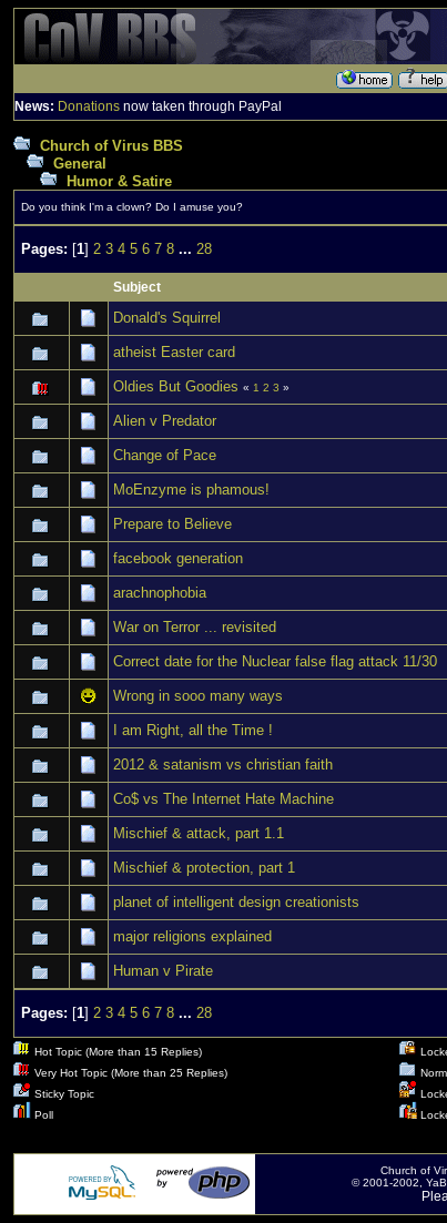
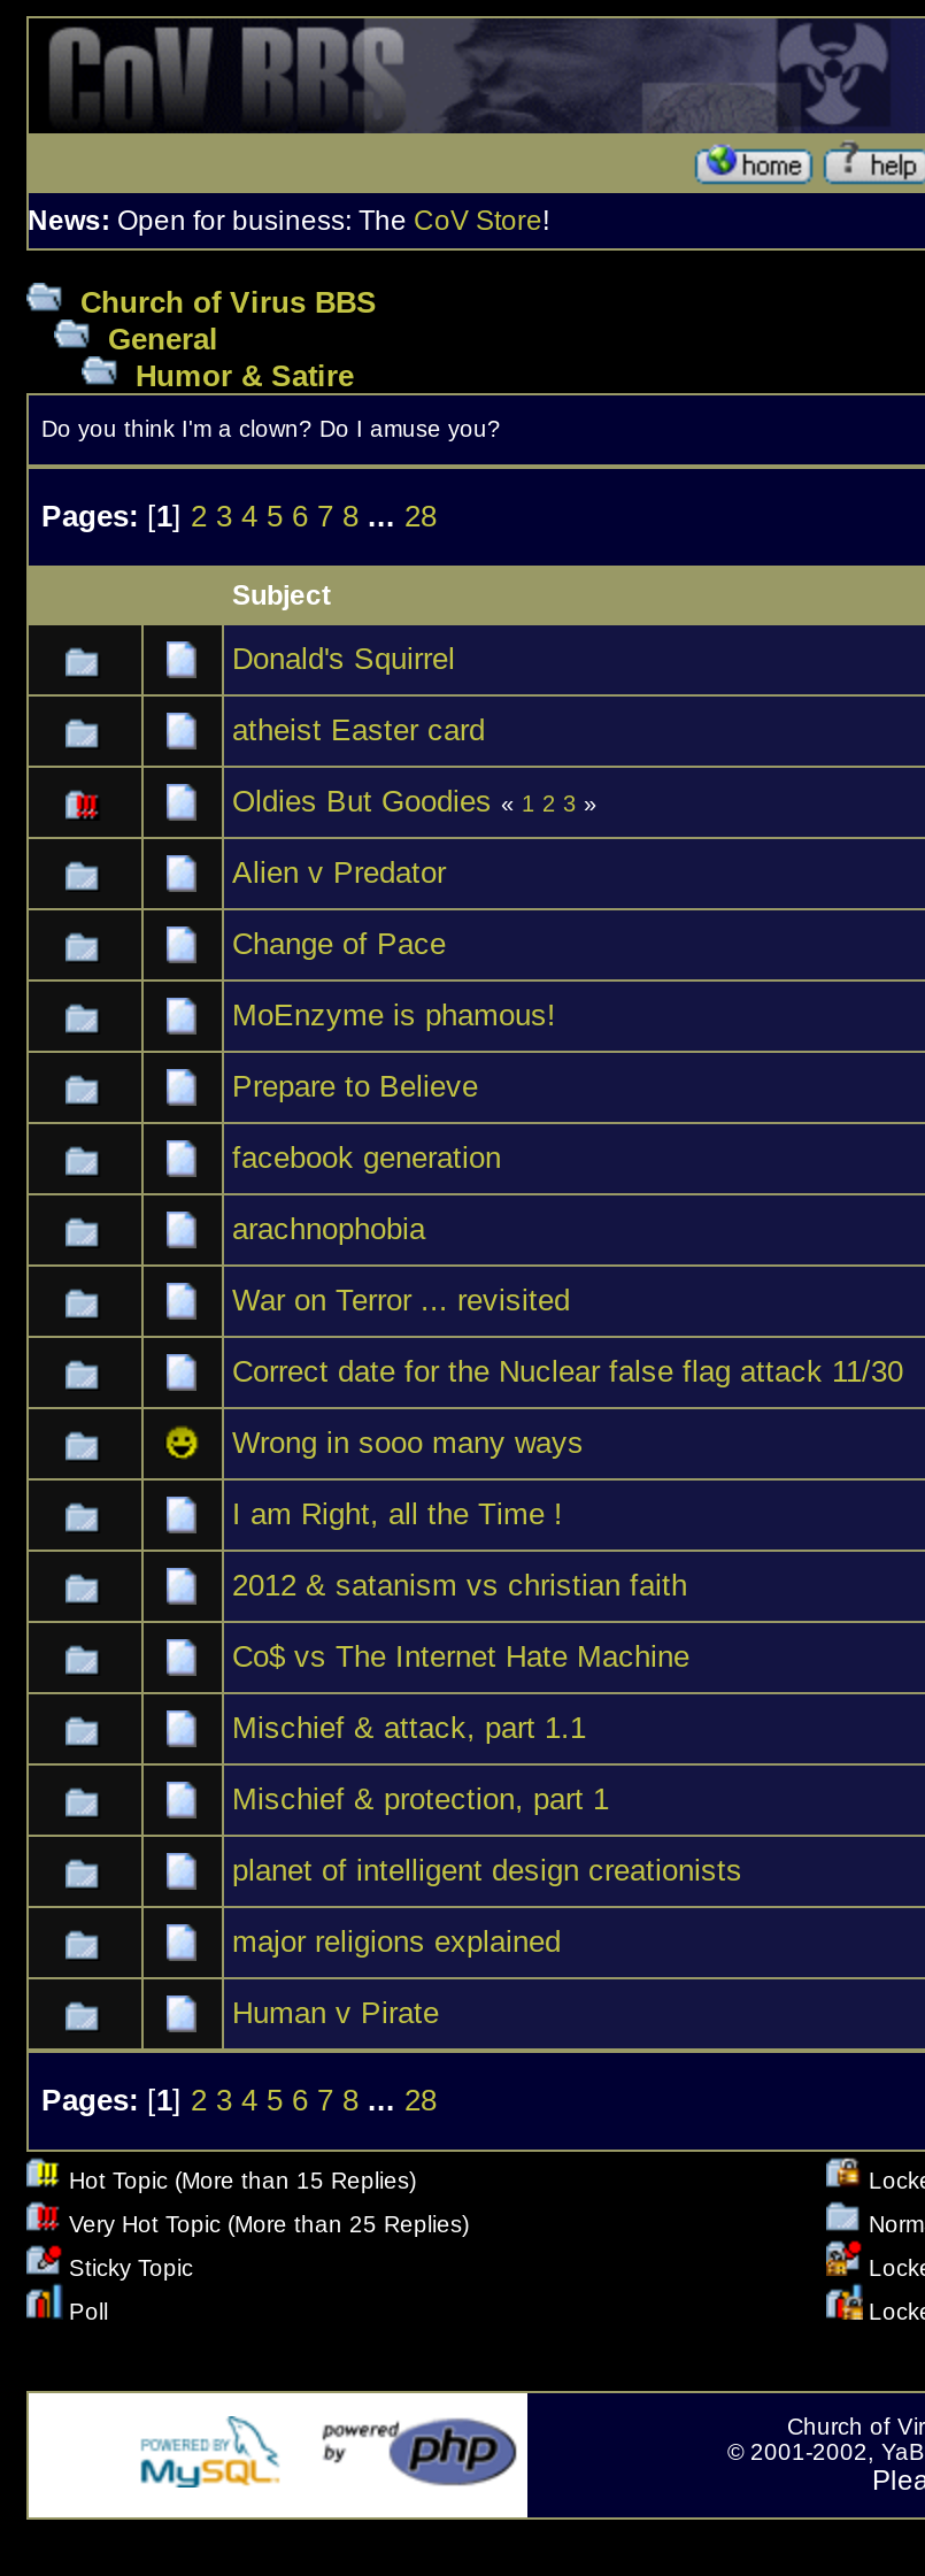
- News: Donations now taken through PayPal
+ News: Open for business: The CoV Store!
